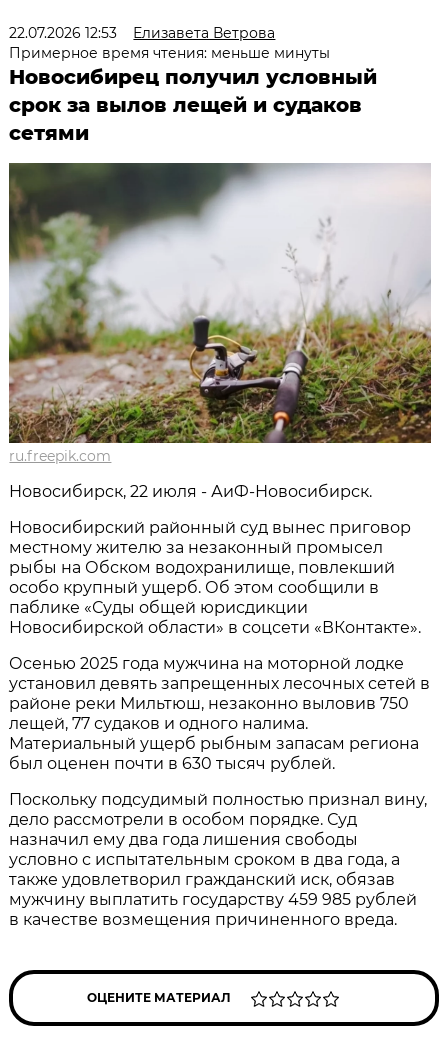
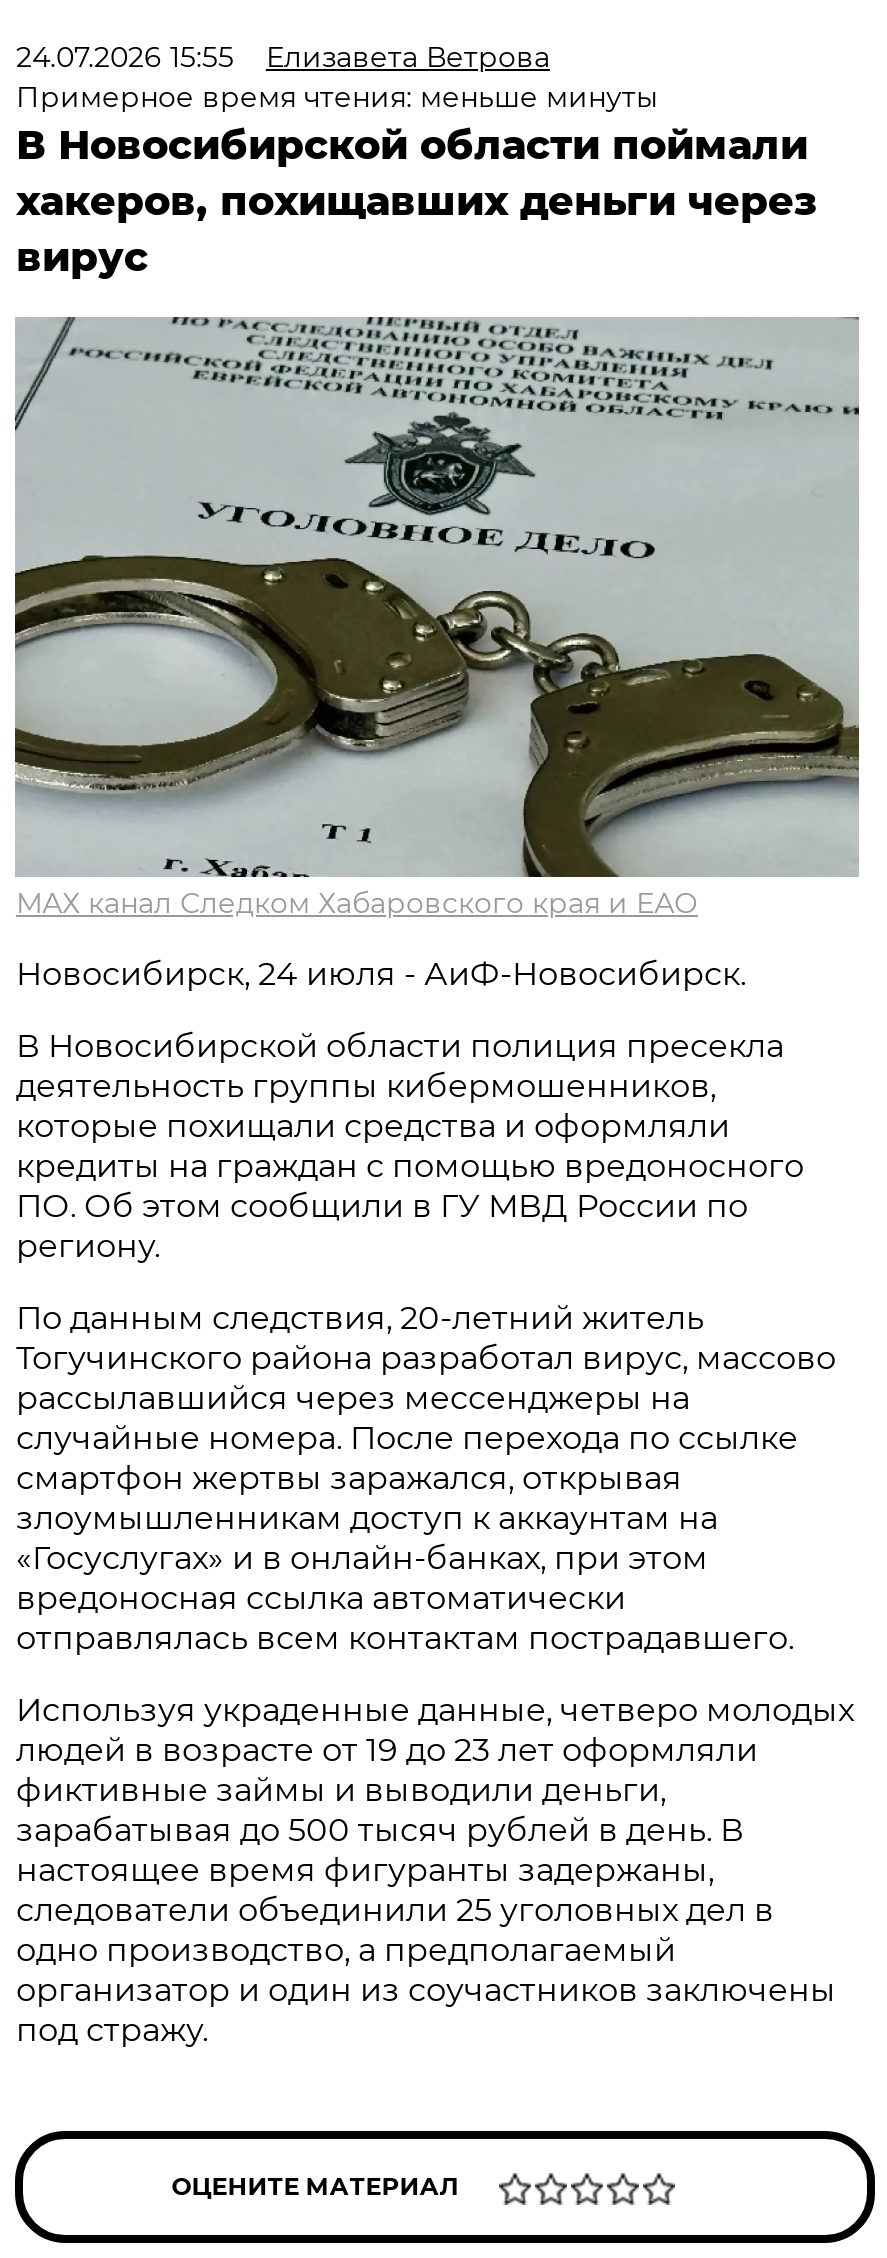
- 22.07.2026 12:53 Елизавета Ветрова
+ 24.07.2026 15:55 Елизавета Ветрова

- Новосибирец получил условный
- срок за вылов лещей и судаков
- сетями
+ В Новосибирской области поймали
+ хакеров, похищавших деньги через
+ вирус

- [image]
- ru.freepik.com
+ [image]
+ МАХ канал Следком Хабаровского края и ЕАО

- Новосибирcк, 22 июля - АиФ-Новосибирск.
+ Новосибирcк, 24 июля - АиФ-Новосибирск.

- Новосибирский районный суд вынес приговор
- местному жителю за незаконный промысел
- рыбы на Обском водохранилище, повлекший
- особо крупный ущерб. Об этом сообщили в
- паблике «Суды общей юрисдикции
- Новосибирской области» в соцсети «ВКонтакте».
+ В Новосибирской области полиция пресекла
+ деятельность группы кибермошенников,
+ которые похищали средства и оформляли
+ кредиты на граждан с помощью вредоносного
+ ПО. Об этом сообщили в ГУ МВД России по
+ региону.

- Осенью 2025 года мужчина на моторной лодке
- установил девять запрещенных лесочных сетей в
- районе реки Мильтюш, незаконно выловив 750
- лещей, 77 судаков и одного налима.
- Материальный ущерб рыбным запасам региона
- был оценен почти в 630 тысяч рублей.
+ По данным следствия, 20-летний житель
+ Тогучинского района разработал вирус, массово
+ рассылавшийся через мессенджеры на
+ случайные номера. После перехода по ссылке
+ смартфон жертвы заражался, открывая
+ злоумышленникам доступ к аккаунтам на
+ «Госуслугах» и в онлайн-банках, при этом
+ вредоносная ссылка автоматически
+ отправлялась всем контактам пострадавшего.

- Поскольку подсудимый полностью признал вину,
- дело рассмотрели в особом порядке. Суд
- назначил ему два года лишения свободы
- условно с испытательным сроком в два года, а
- также удовлетворил гражданский иск, обязав
- мужчину выплатить государству 459 985 рублей
- в качестве возмещения причиненного вреда.
+ Используя украденные данные, четверо молодых
+ людей в возрасте от 19 до 23 лет оформляли
+ фиктивные займы и выводили деньги,
+ зарабатывая до 500 тысяч рублей в день. В
+ настоящее время фигуранты задержаны,
+ следователи объединили 25 уголовных дел в
+ одно производство, а предполагаемый
+ организатор и один из соучастников заключены
+ под стражу.
